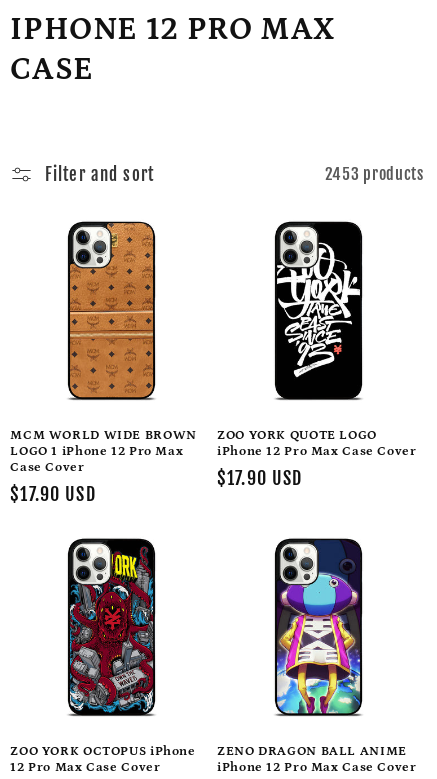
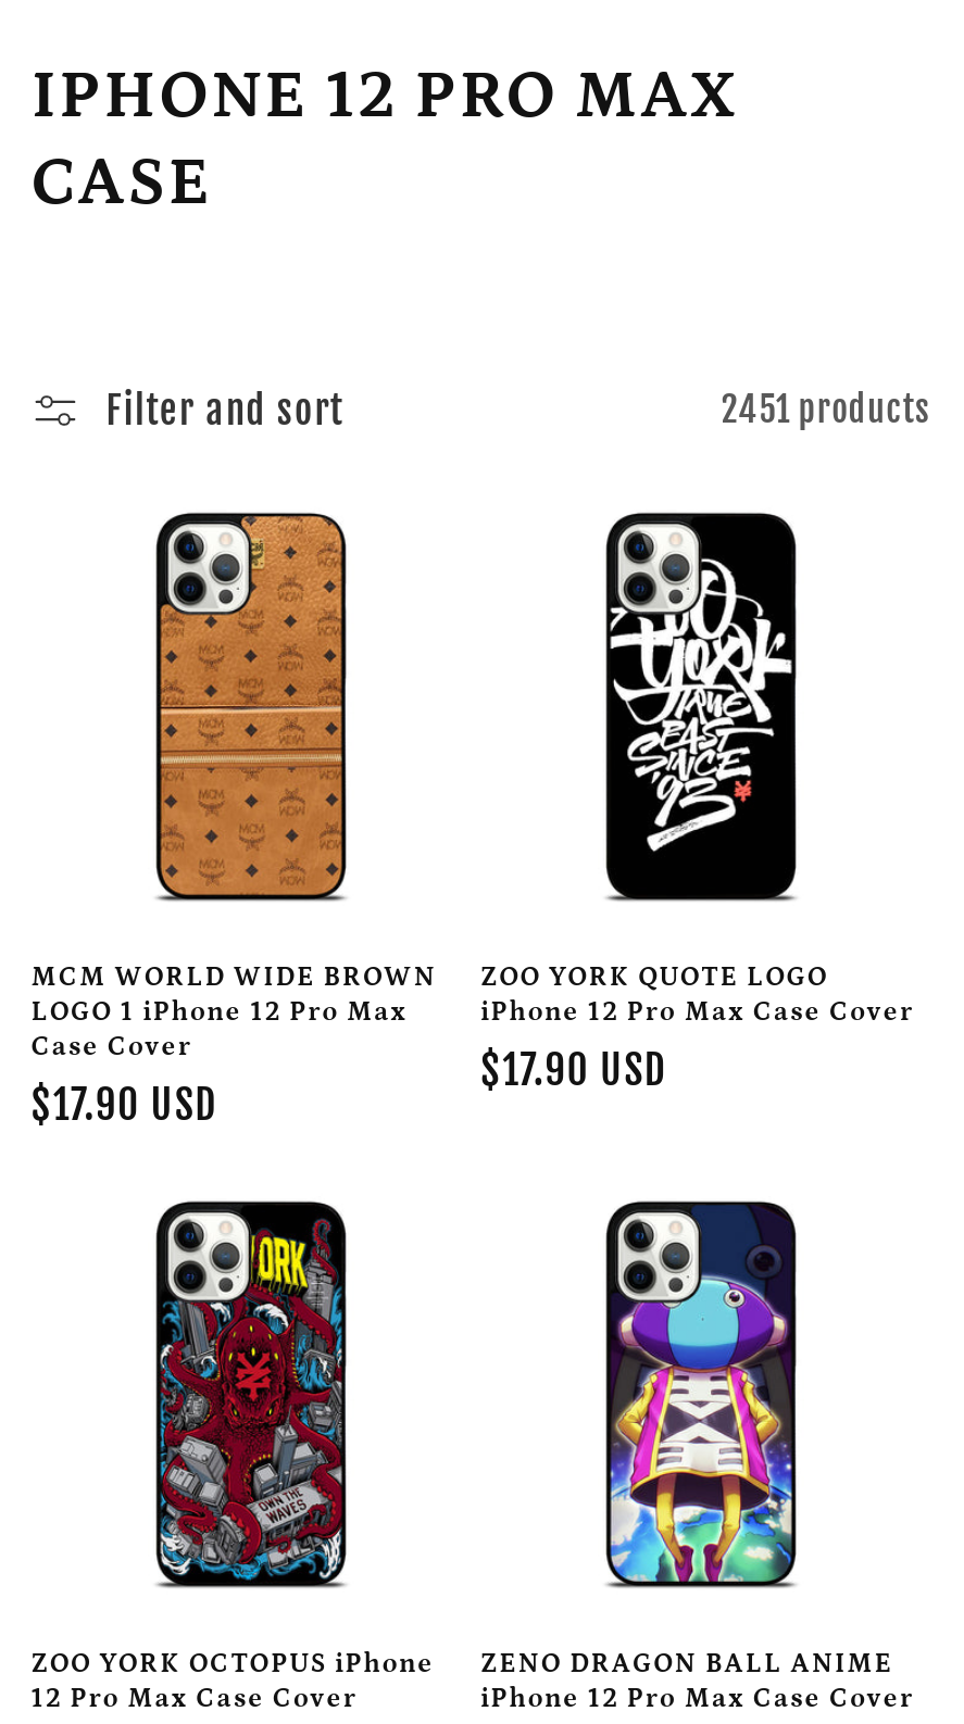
- 2453 products
+ 2451 products
